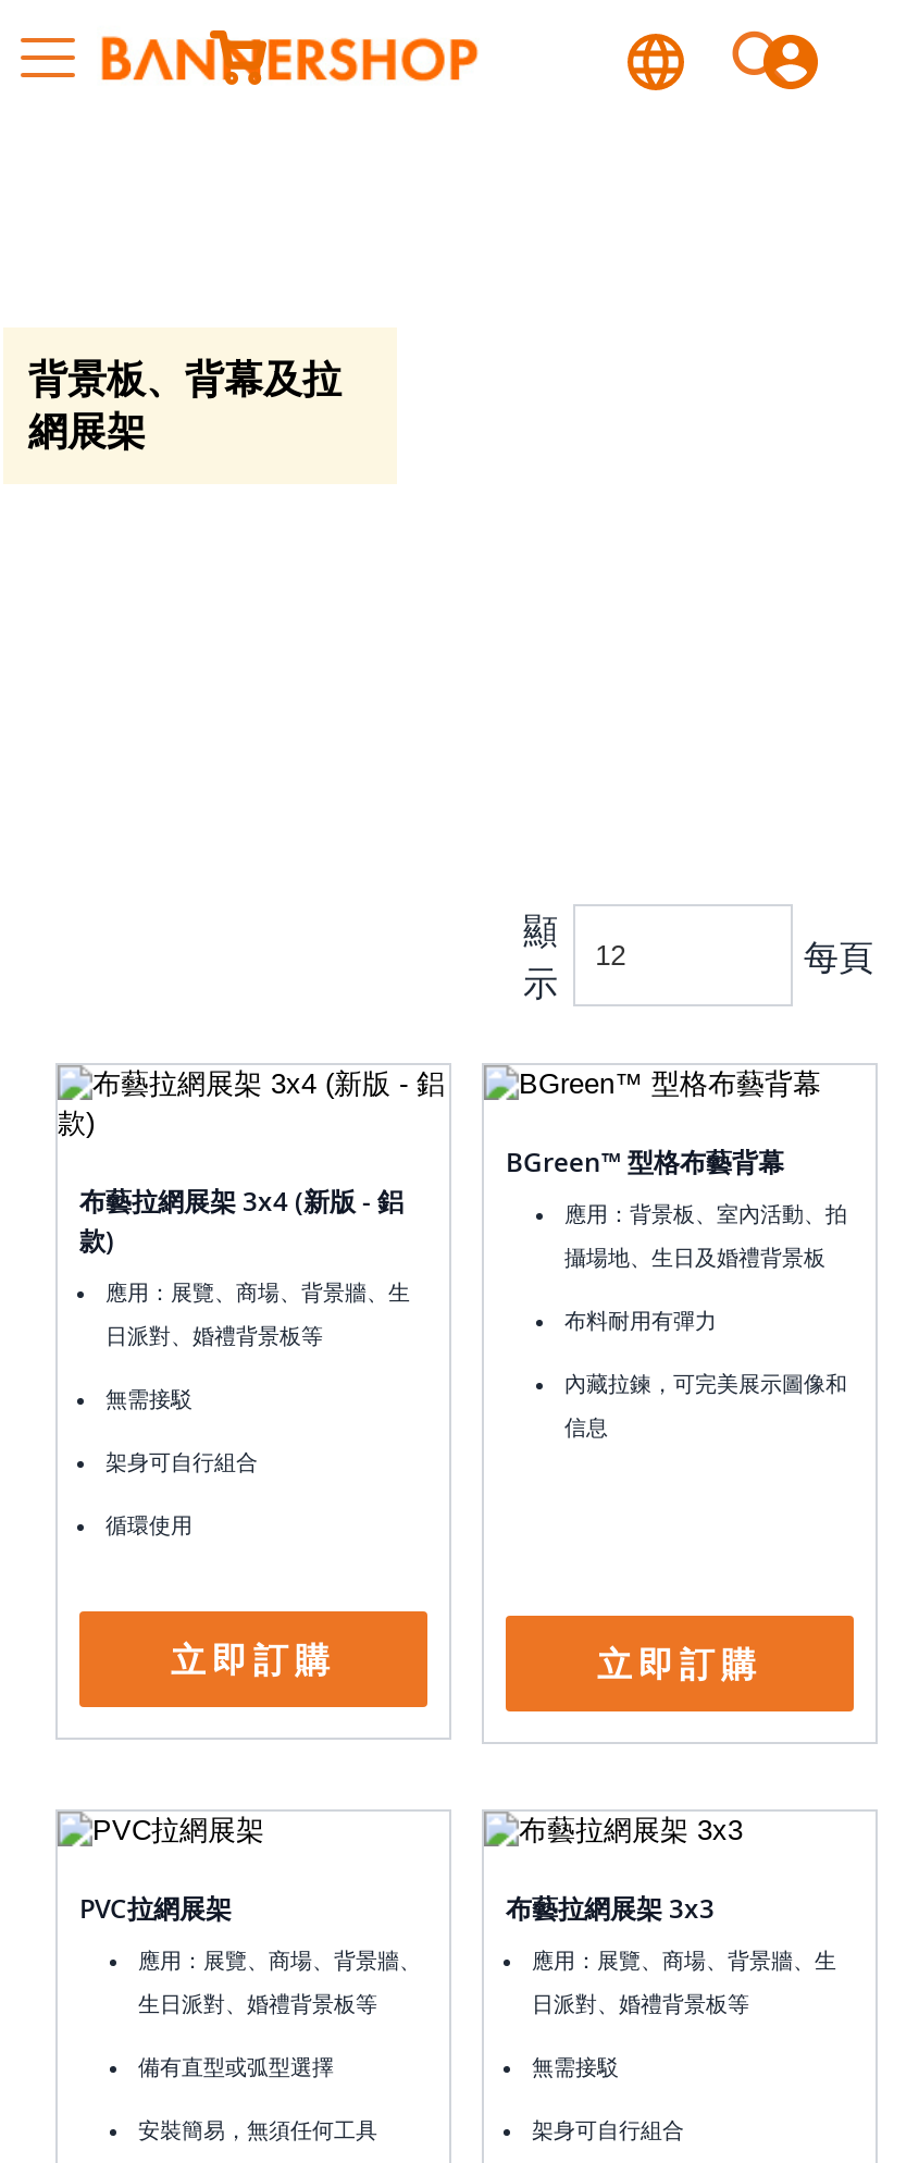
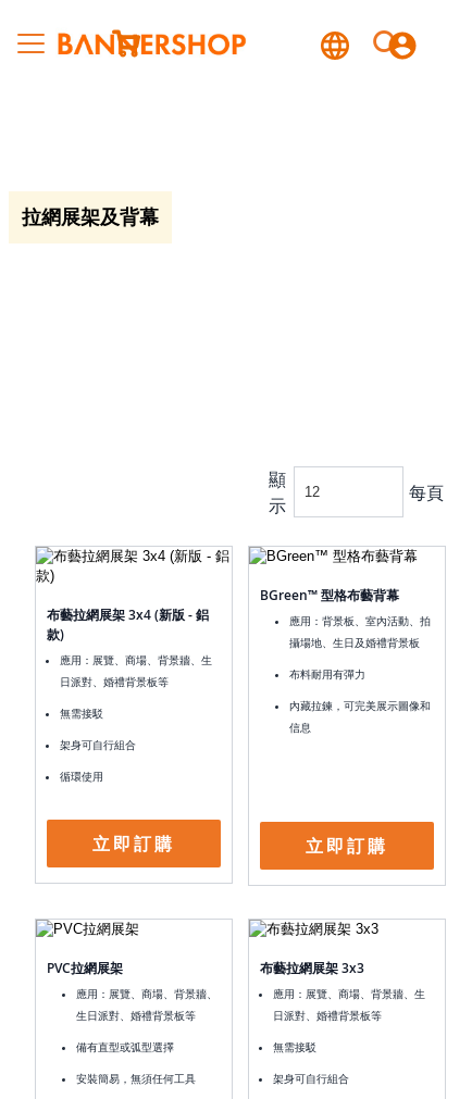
- 背景板、背幕及拉
- 網展架
+ 拉網展架及背幕
